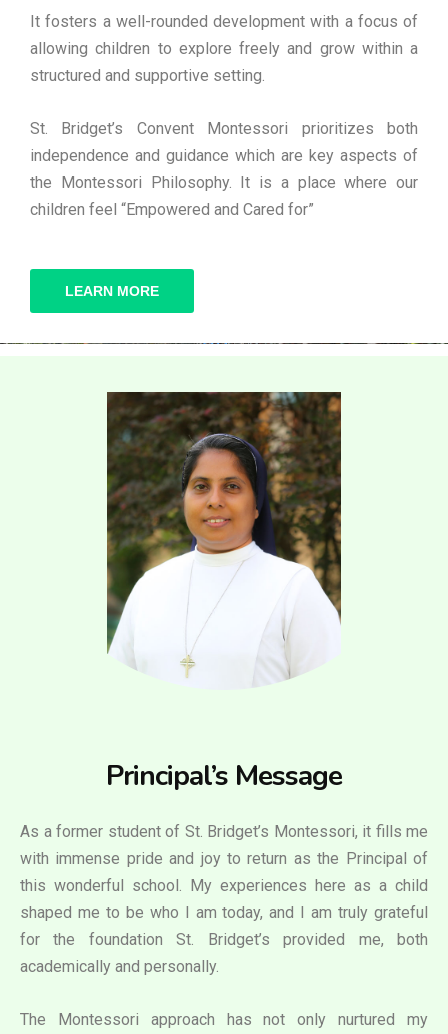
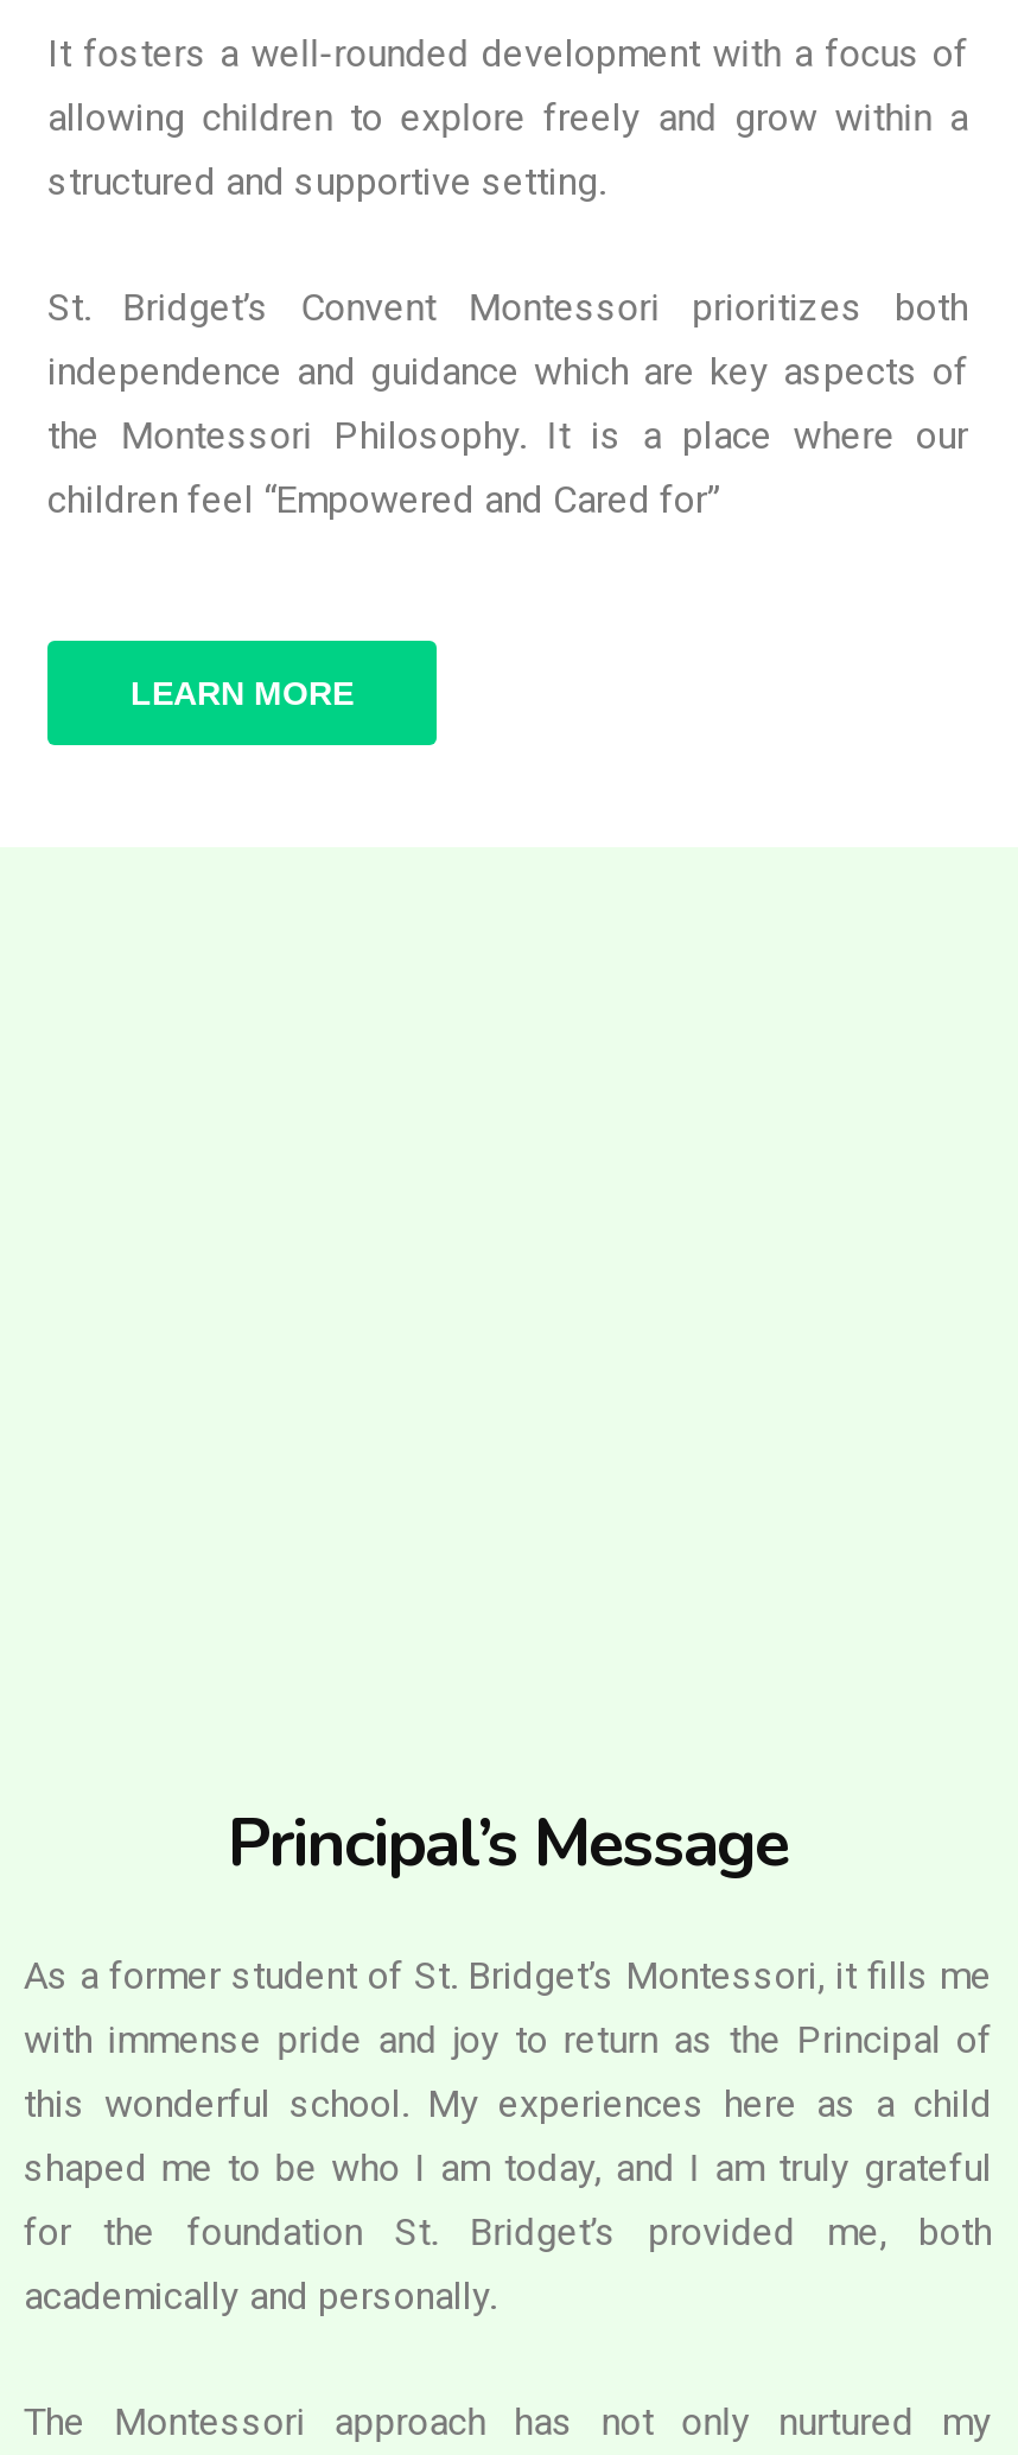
- [image]
